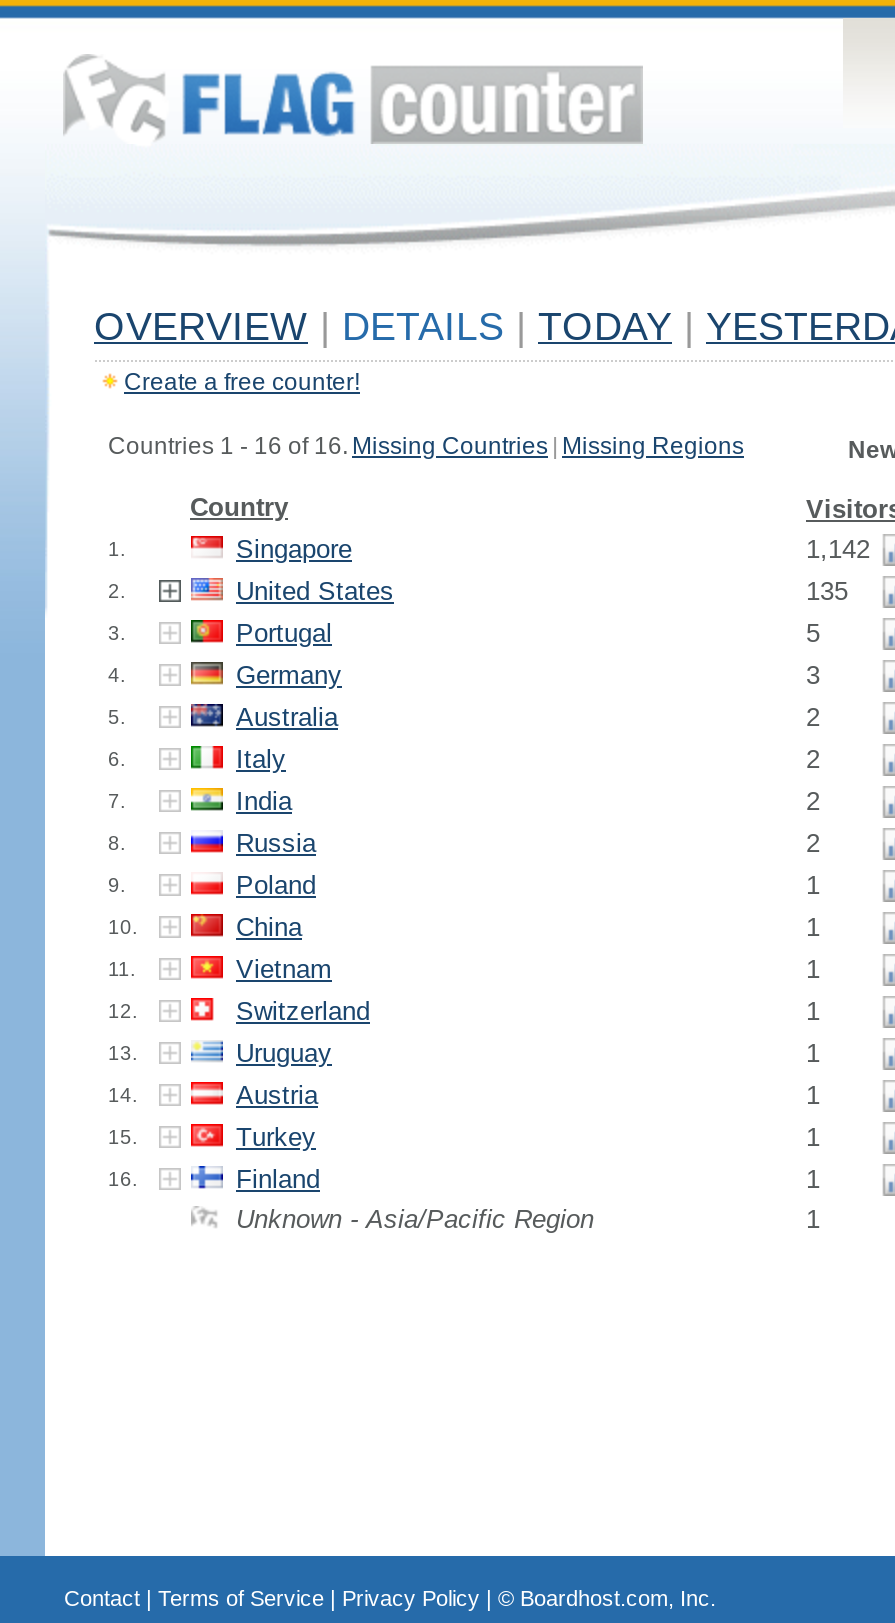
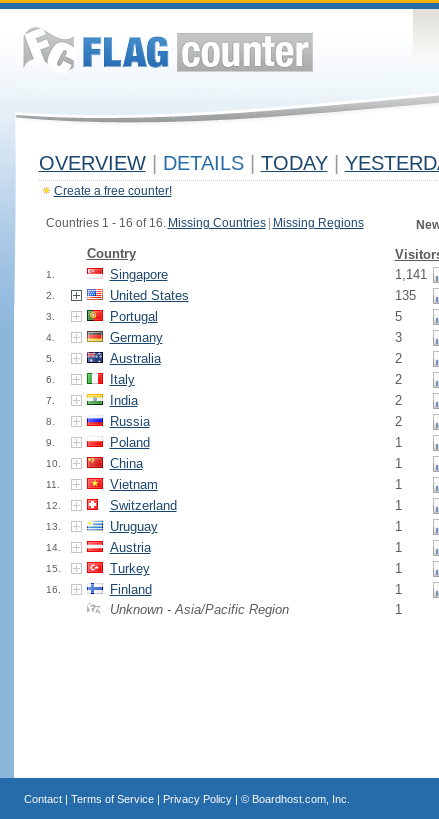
- 1,142
+ 1,141
